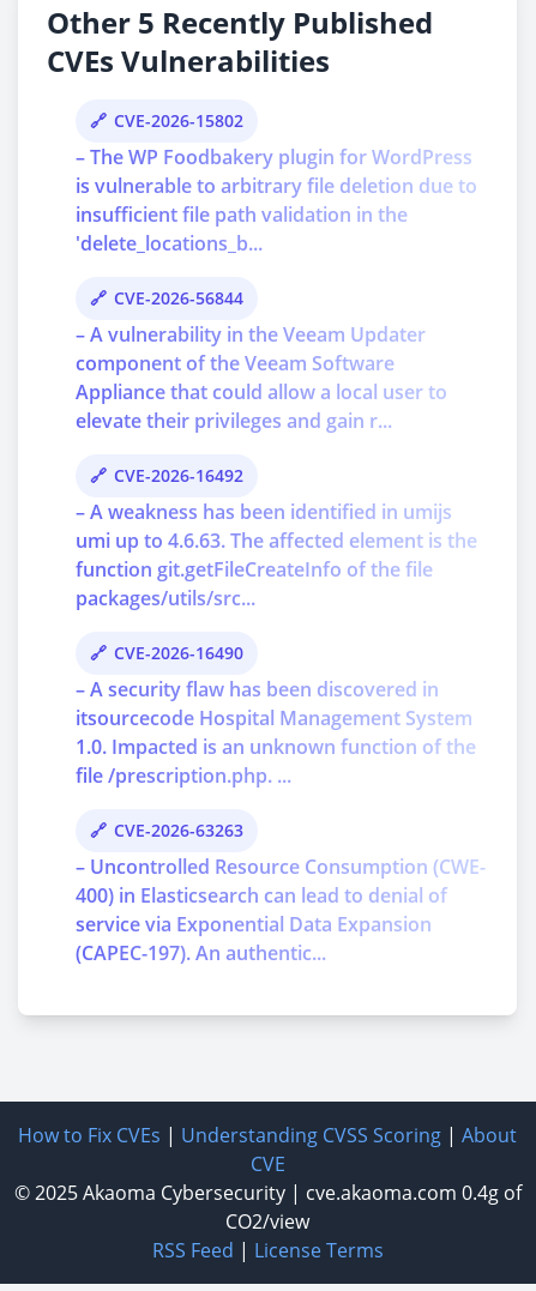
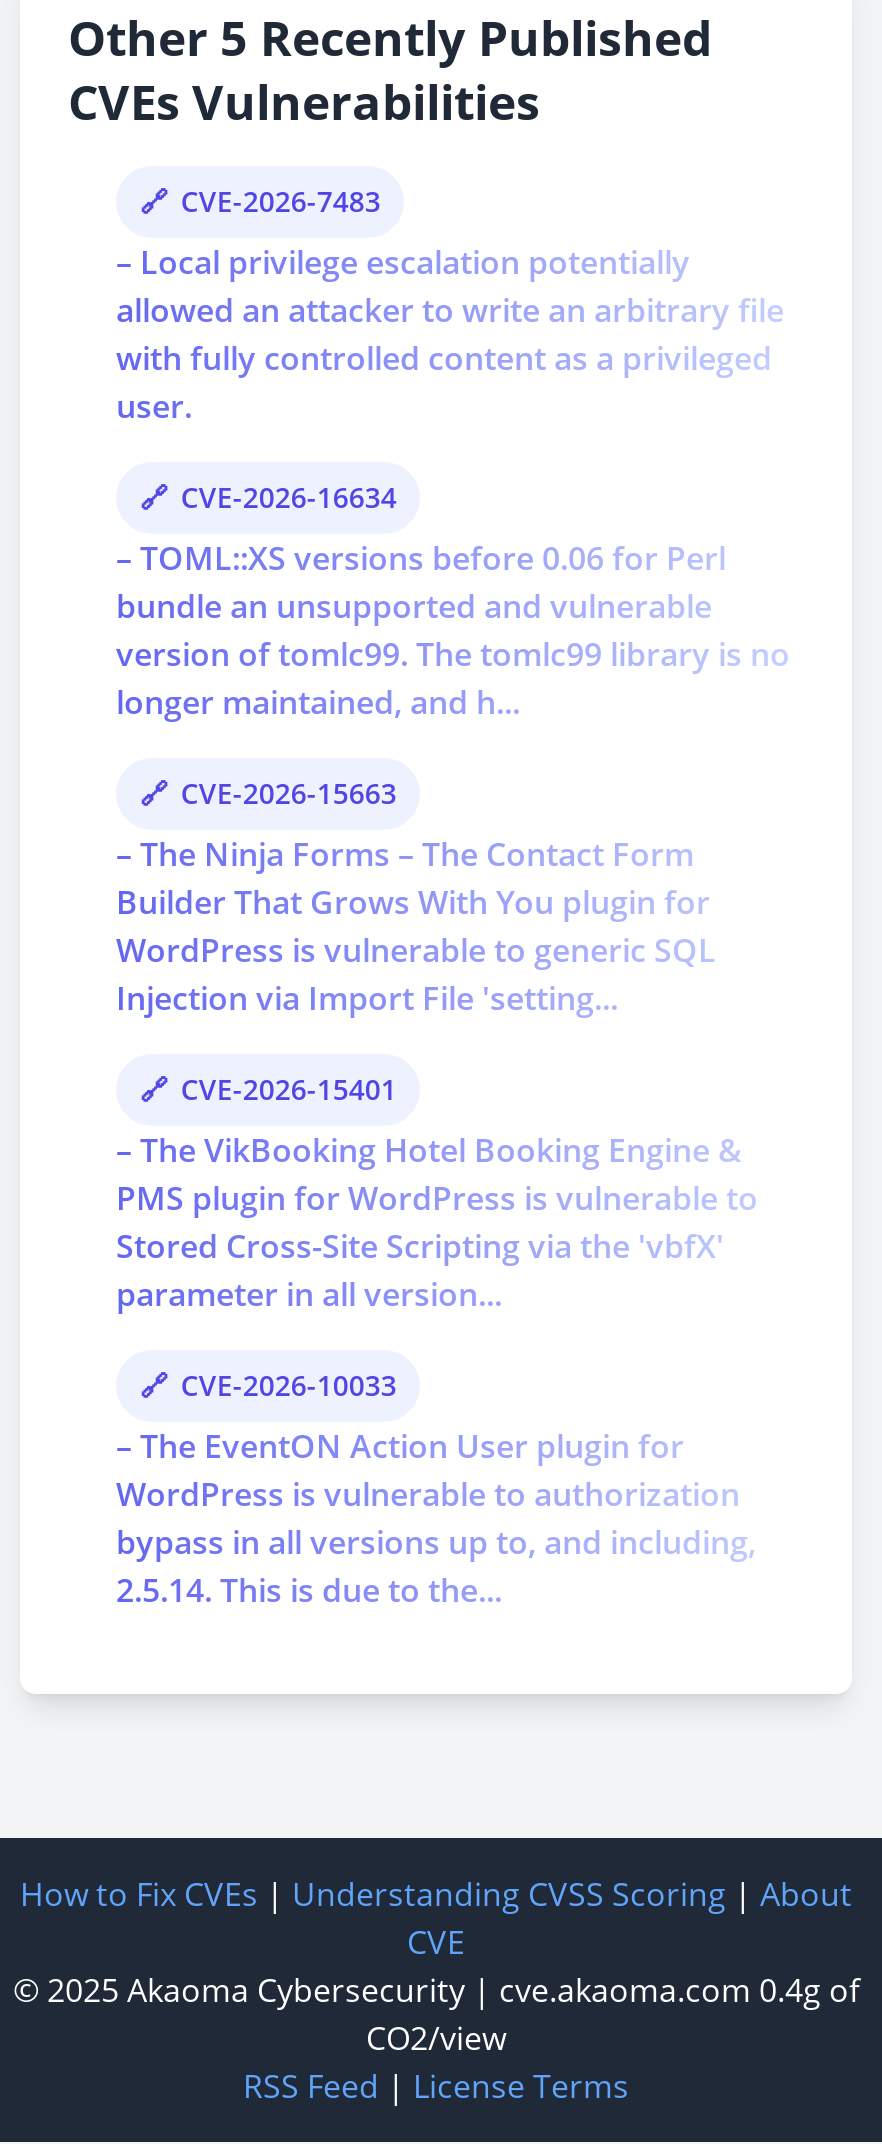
- CVE-2026-15802
+ CVE-2026-7483

- – The WP Foodbakery plugin for WordPress
- is vulnerable to arbitrary file deletion due to
- insufficient file path validation in the
- 'delete_locations_b...
+ – Local privilege escalation potentially
+ allowed an attacker to write an arbitrary file
+ with fully controlled content as a privileged
+ user.

- CVE-2026-56844
+ CVE-2026-16634

- – A vulnerability in the Veeam Updater
- component of the Veeam Software
- Appliance that could allow a local user to
- elevate their privileges and gain r...
+ – TOML::XS versions before 0.06 for Perl
+ bundle an unsupported and vulnerable
+ version of tomlc99. The tomlc99 library is no
+ longer maintained, and h...

- CVE-2026-16492
+ CVE-2026-15663

- – A weakness has been identified in umijs
- umi up to 4.6.63. The affected element is the
- function git.getFileCreateInfo of the file
- packages/utils/src...
+ – The Ninja Forms – The Contact Form
+ Builder That Grows With You plugin for
+ WordPress is vulnerable to generic SQL
+ Injection via Import File 'setting...

- CVE-2026-16490
+ CVE-2026-15401

- – A security flaw has been discovered in
- itsourcecode Hospital Management System
- 1.0. Impacted is an unknown function of the
- file /prescription.php. ...
+ – The VikBooking Hotel Booking Engine &
+ PMS plugin for WordPress is vulnerable to
+ Stored Cross-Site Scripting via the 'vbfX'
+ parameter in all version...

- CVE-2026-63263
+ CVE-2026-10033

- – Uncontrolled Resource Consumption (CWE-
- 400) in Elasticsearch can lead to denial of
- service via Exponential Data Expansion
- (CAPEC-197). An authentic...
+ – The EventON Action User plugin for
+ WordPress is vulnerable to authorization
+ bypass in all versions up to, and including,
+ 2.5.14. This is due to the...
